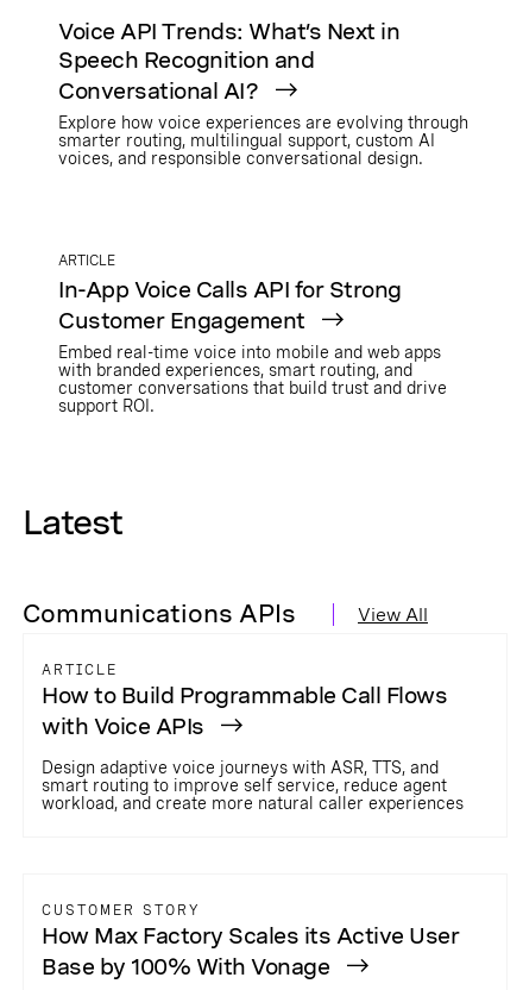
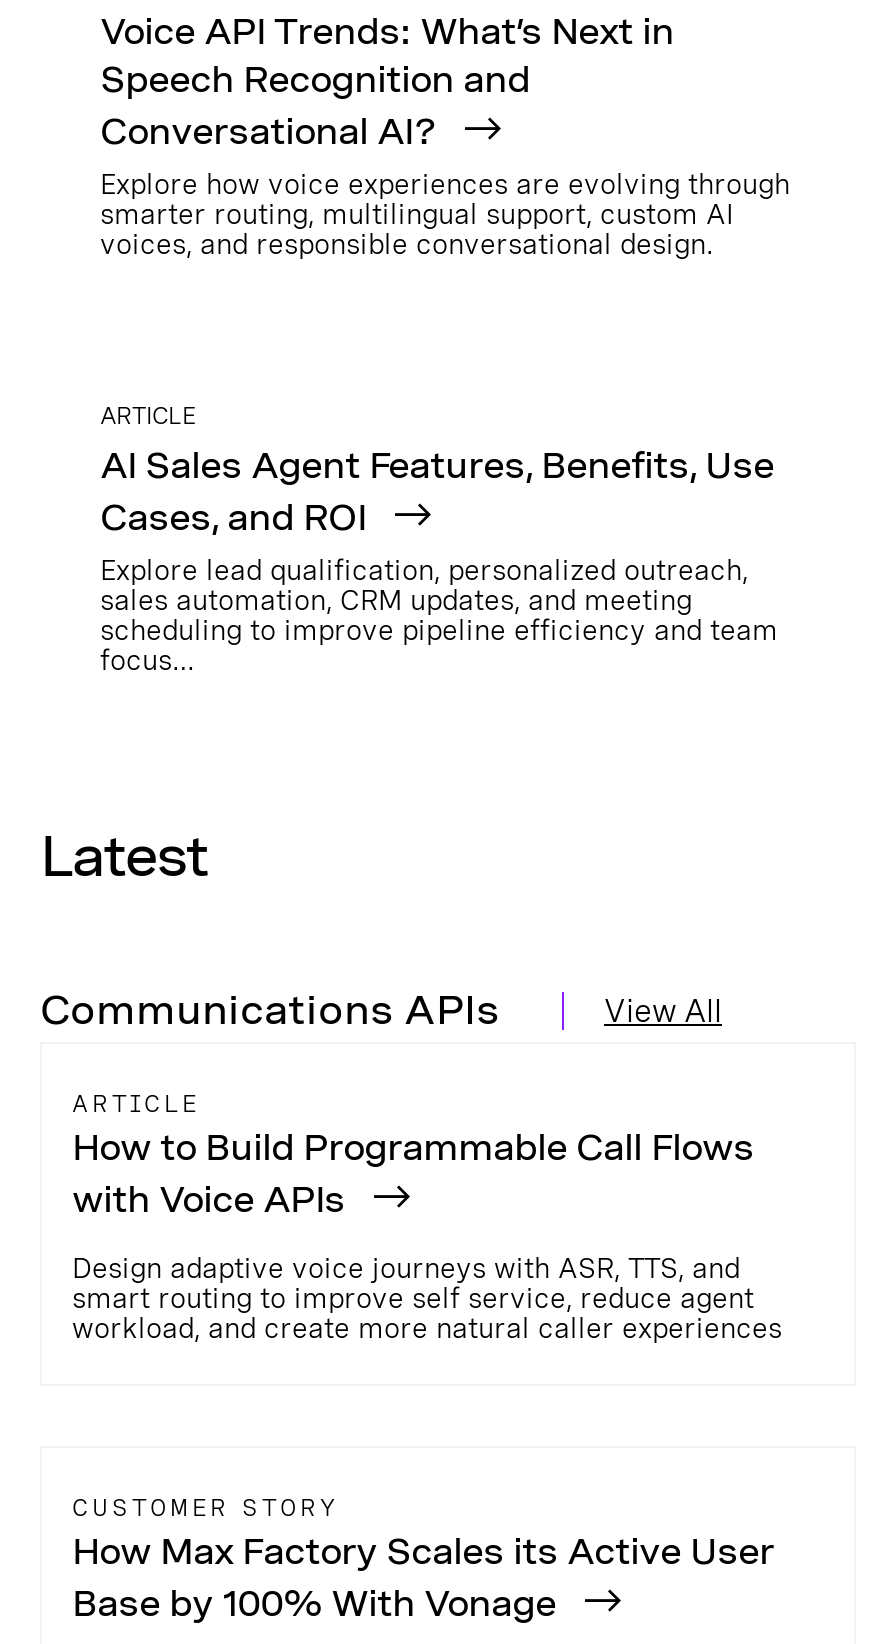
- In-App Voice Calls API for Strong
- Customer Engagement
- Embed real-time voice into mobile and web apps
- with branded experiences, smart routing, and
- customer conversations that build trust and drive
- support ROI.
+ AI Sales Agent Features, Benefits, Use
+ Cases, and ROI
+ Explore lead qualification, personalized outreach,
+ sales automation, CRM updates, and meeting
+ scheduling to improve pipeline efficiency and team
+ focus…
